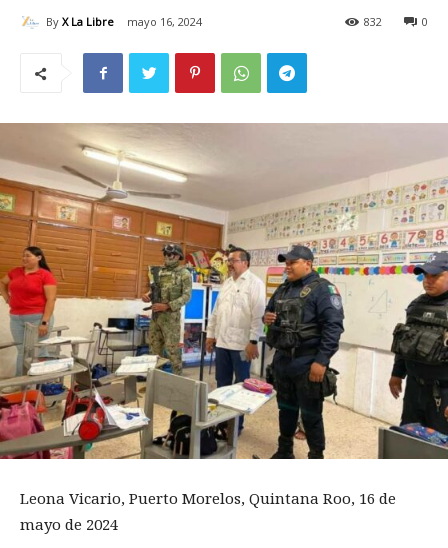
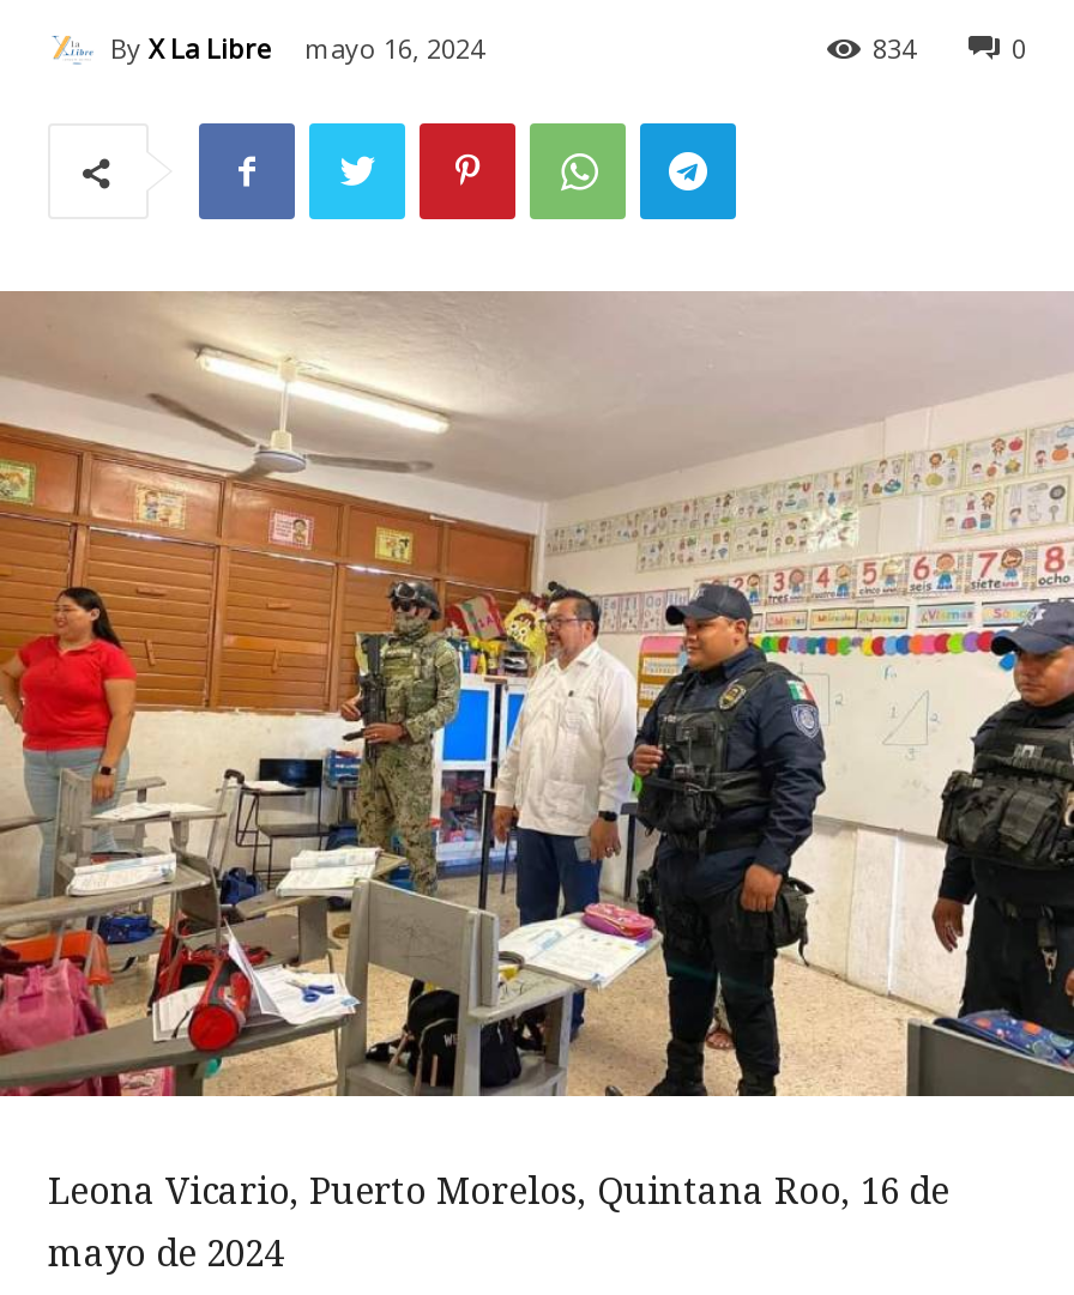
- 832
+ 834
